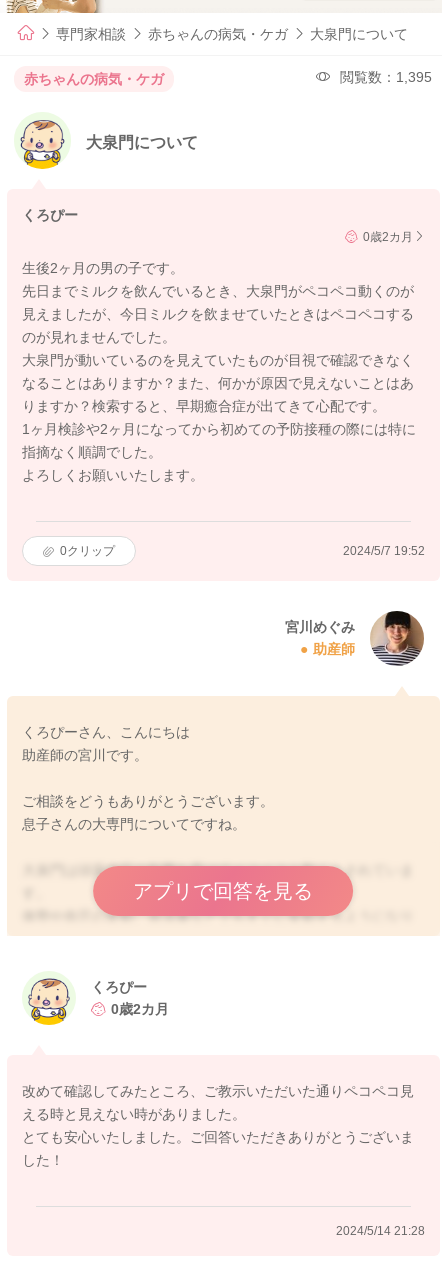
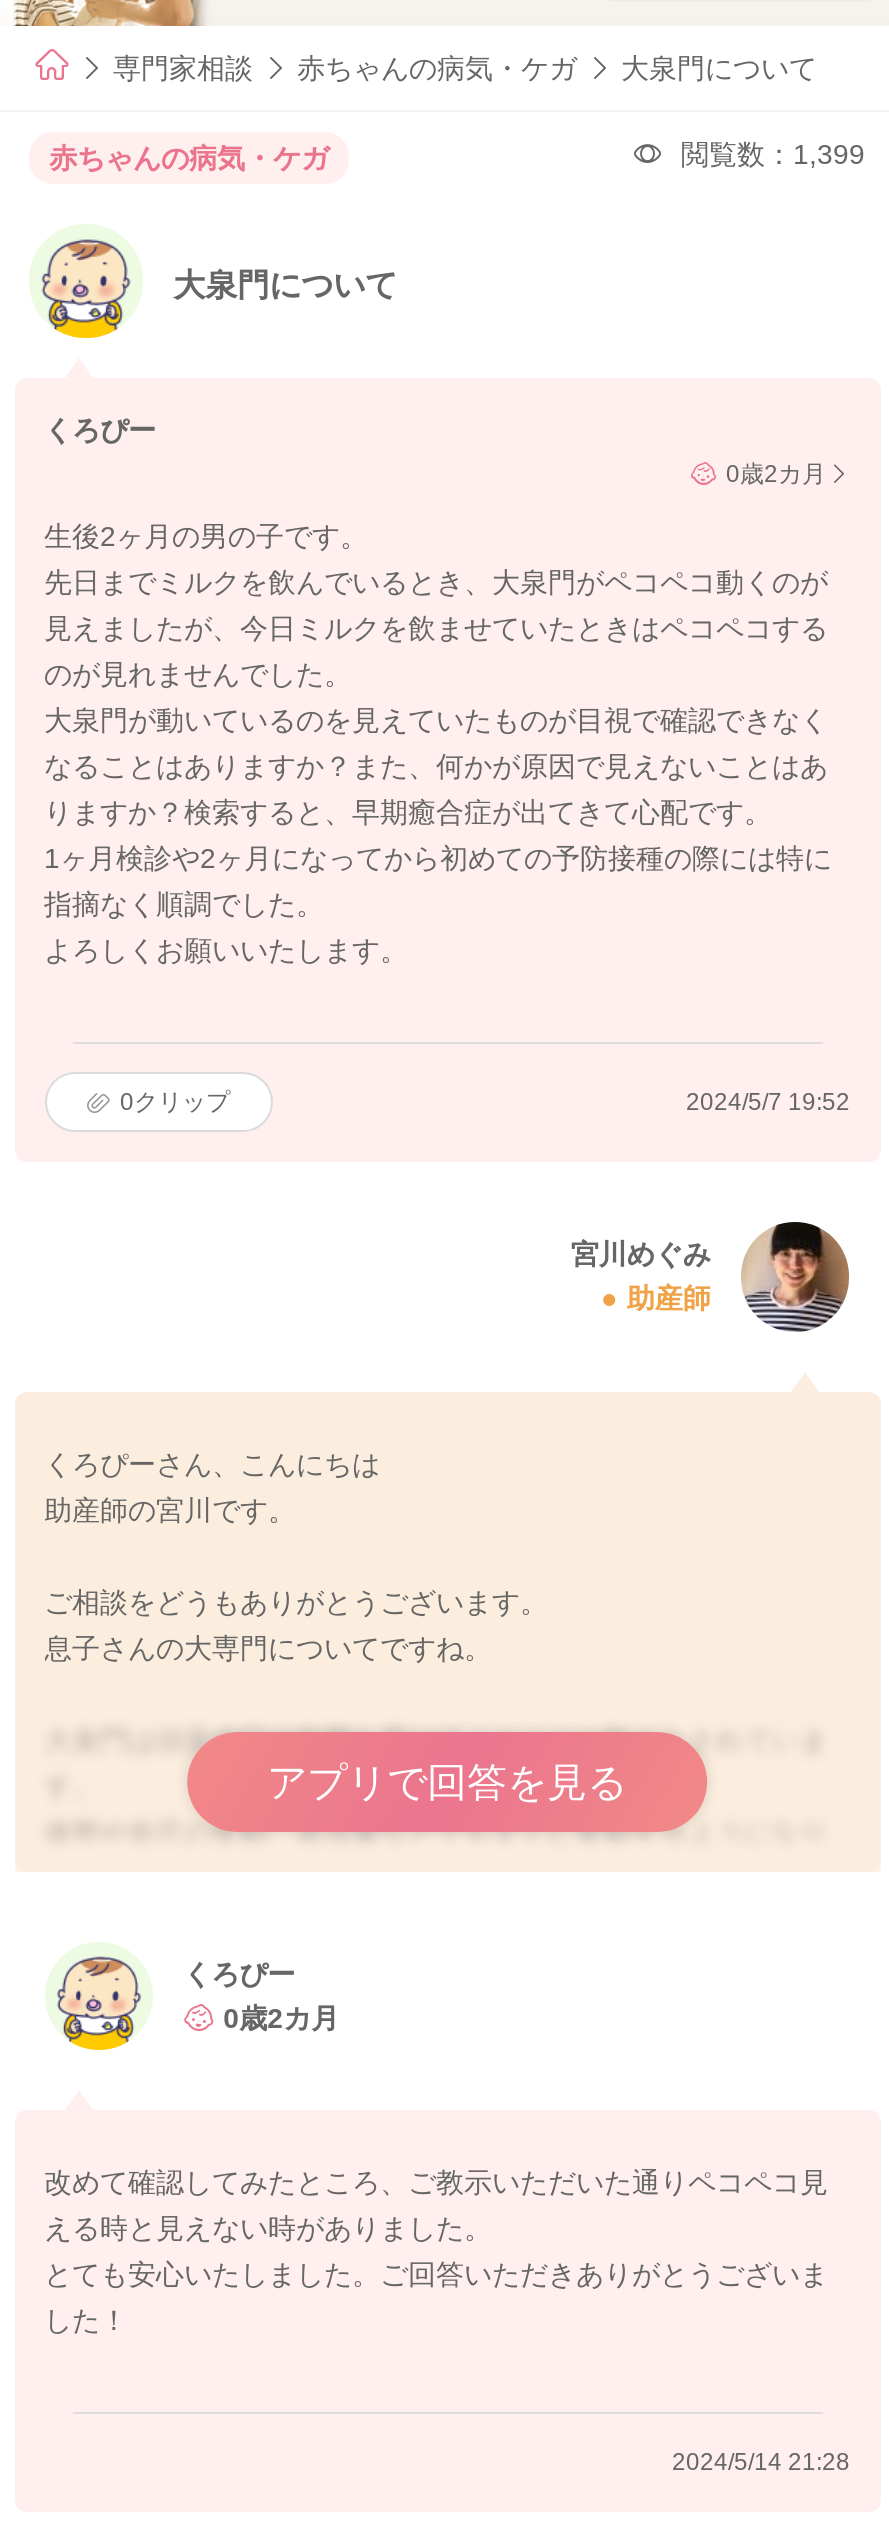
- 閲覧数：1,395
+ 閲覧数：1,399
